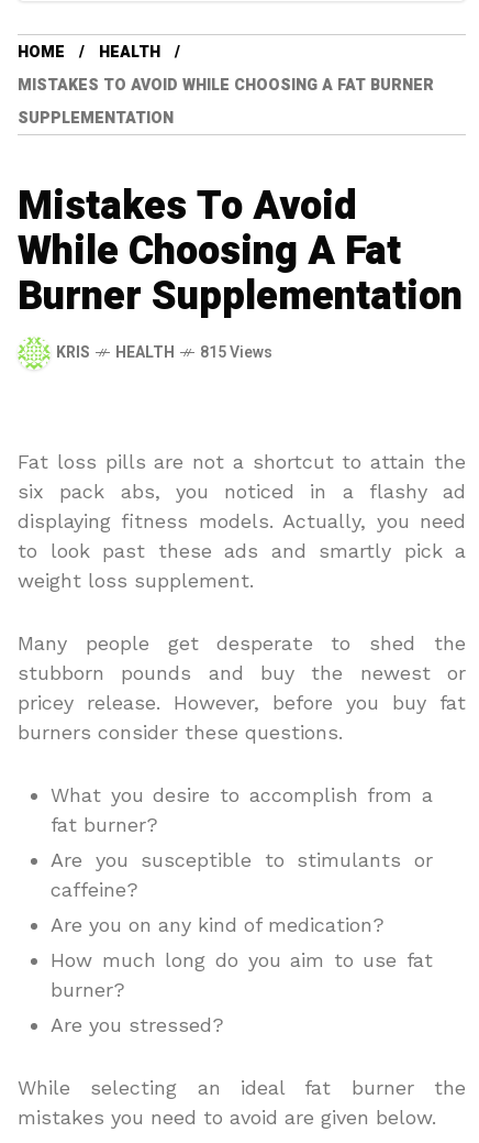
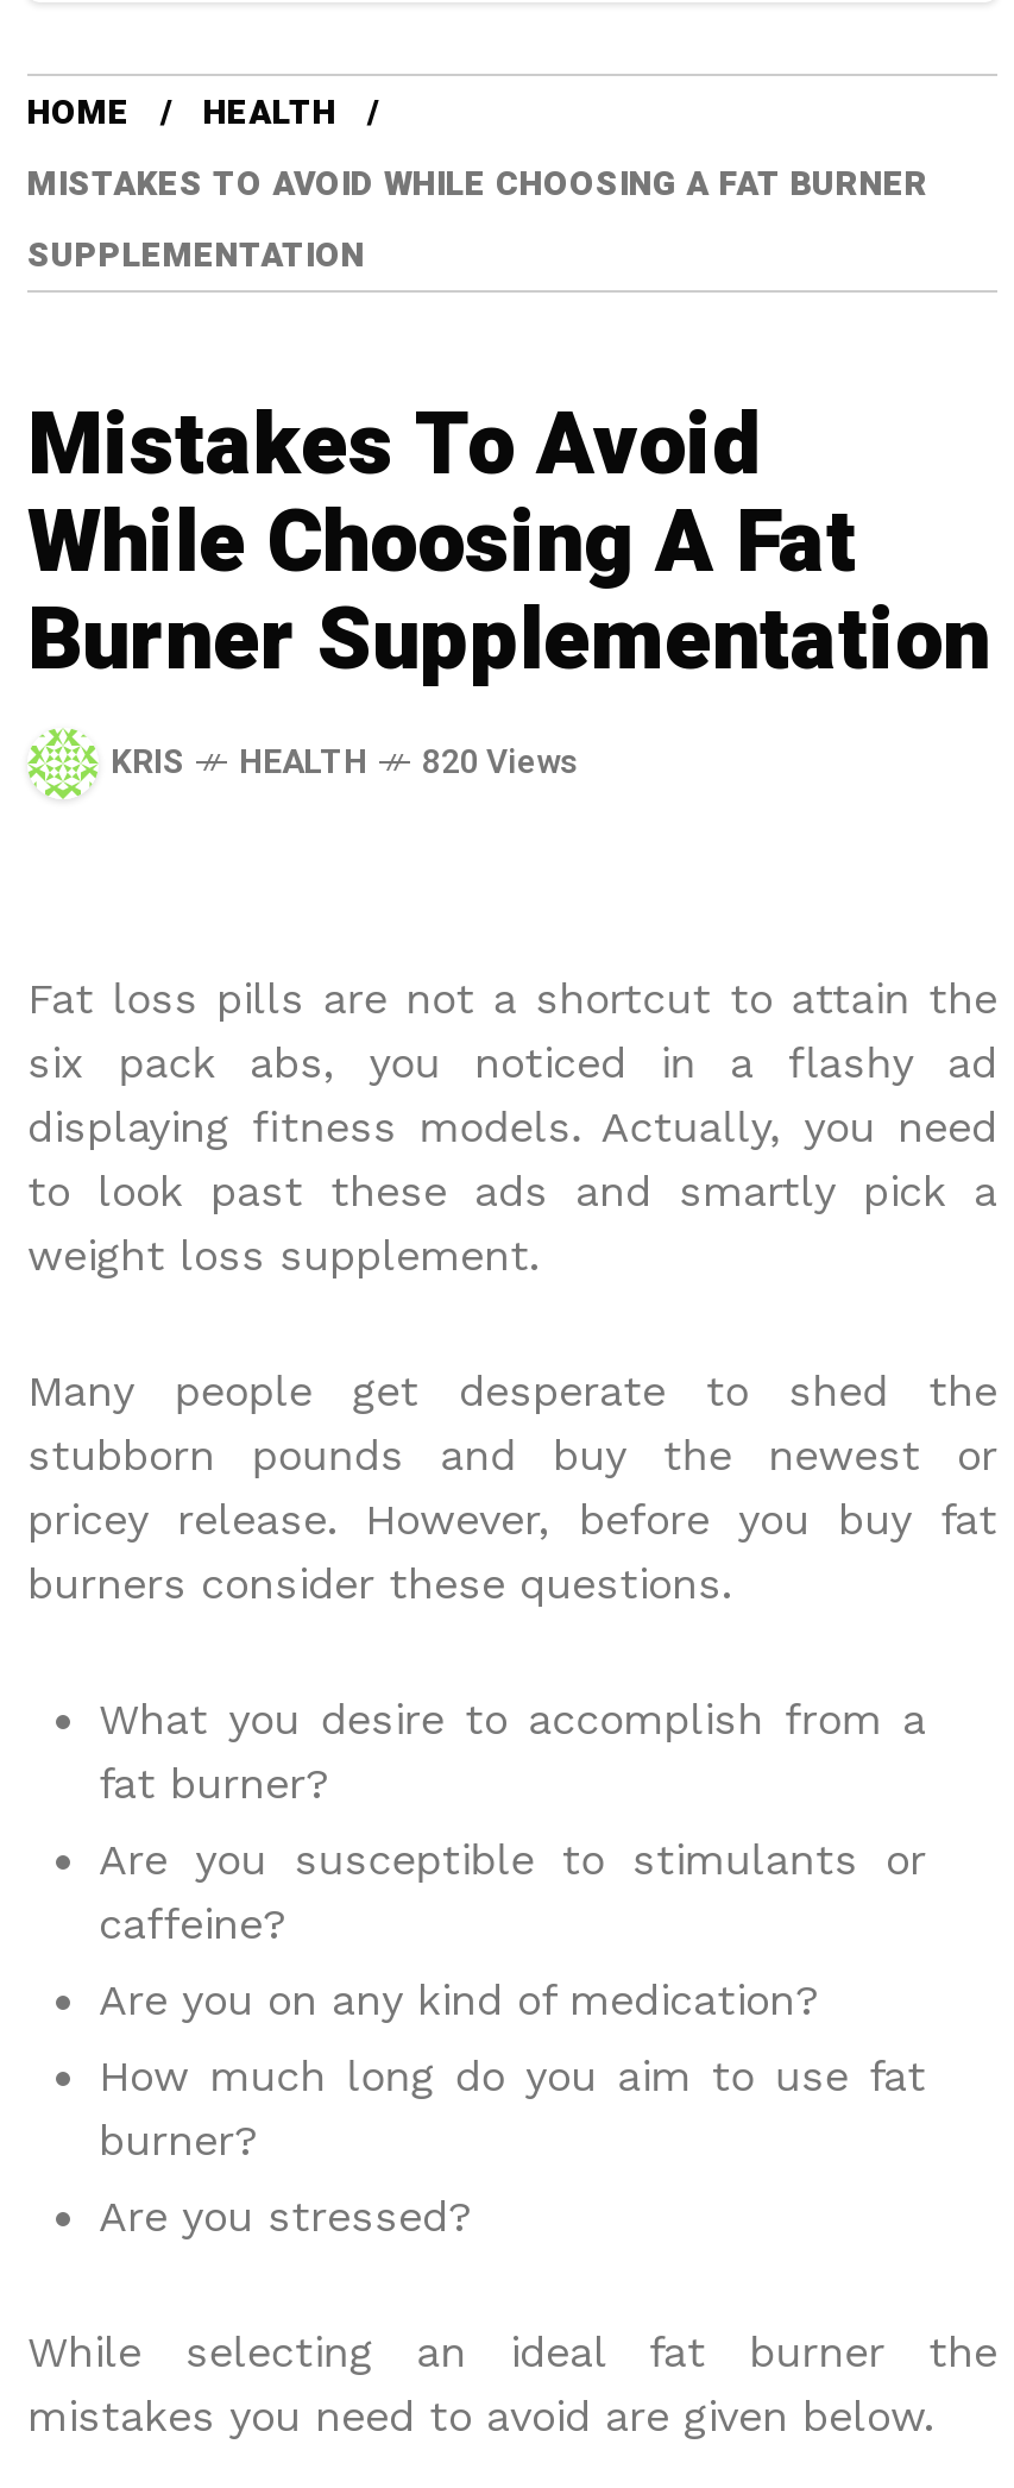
- KRIS HEALTH 815 Views
+ KRIS HEALTH 820 Views
